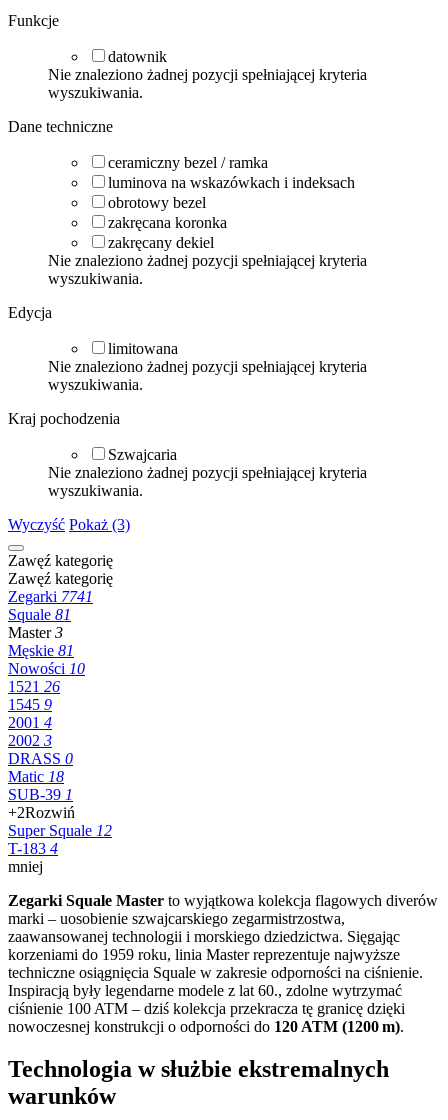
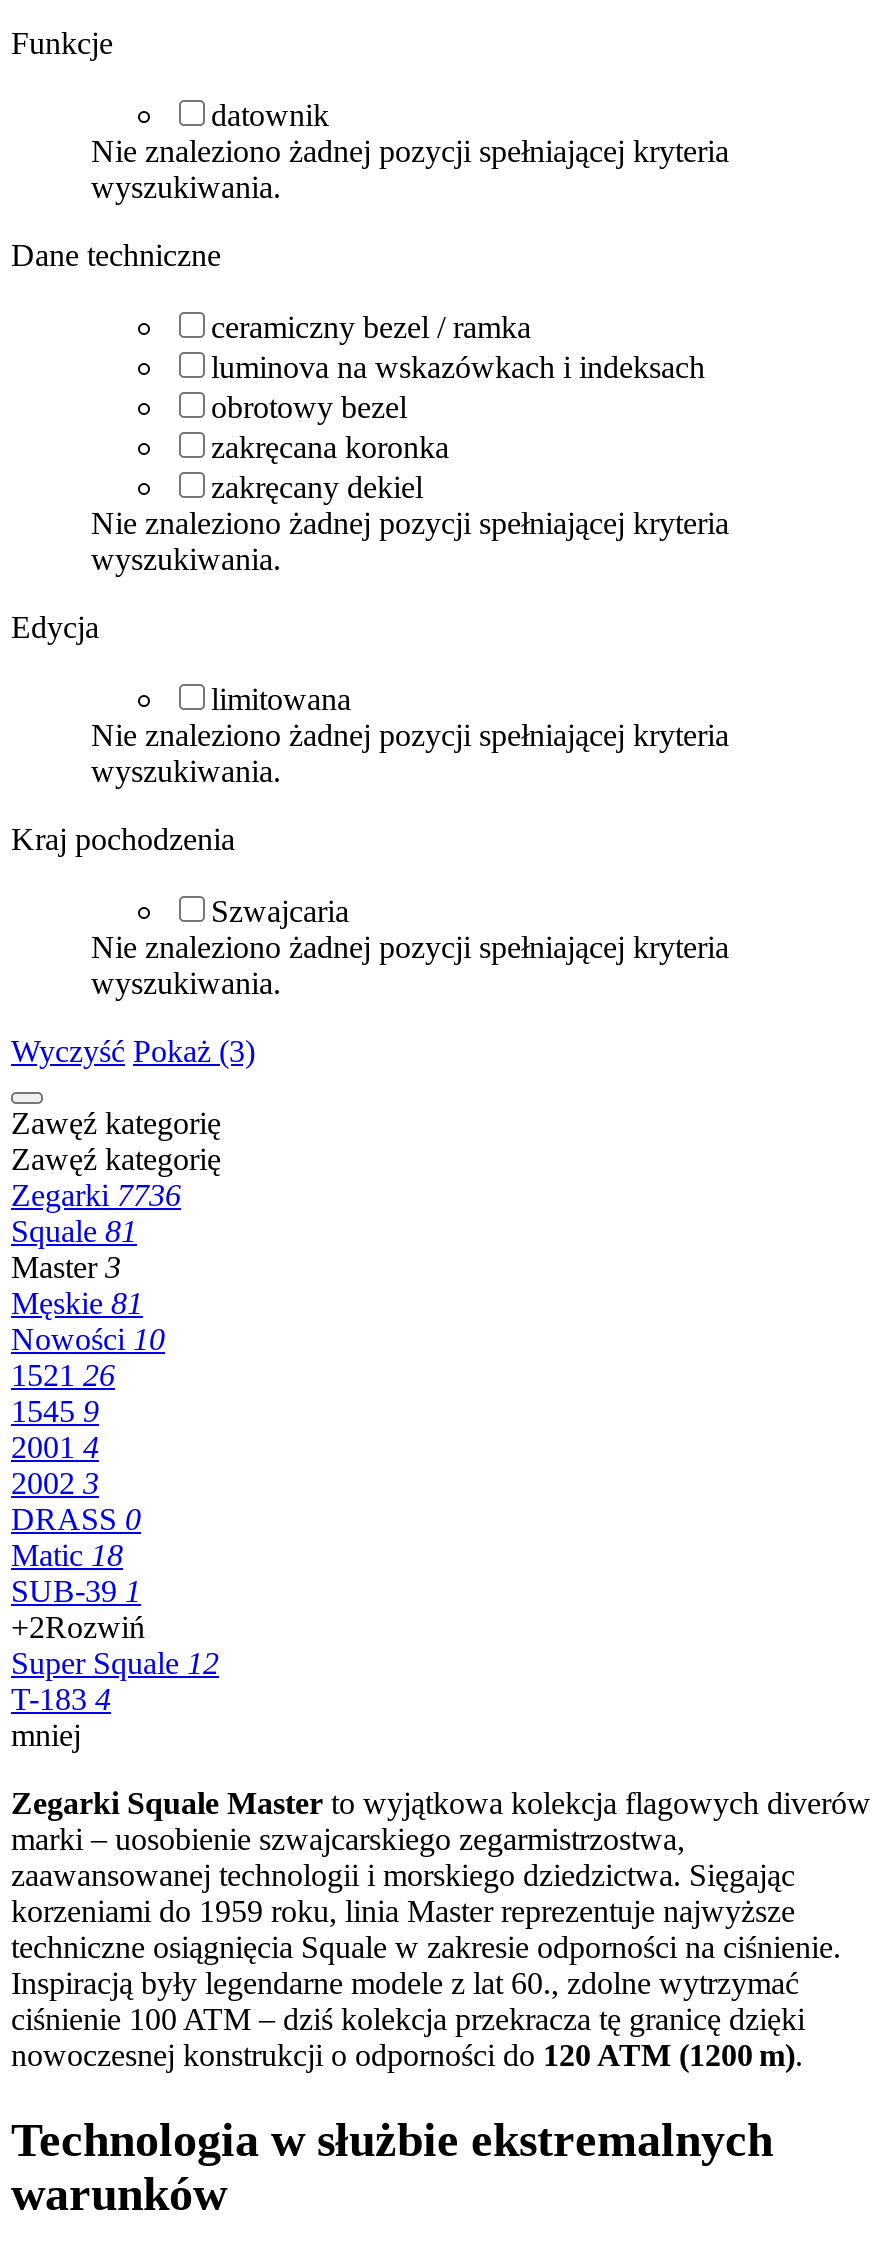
- Zegarki 7741
+ Zegarki 7736
